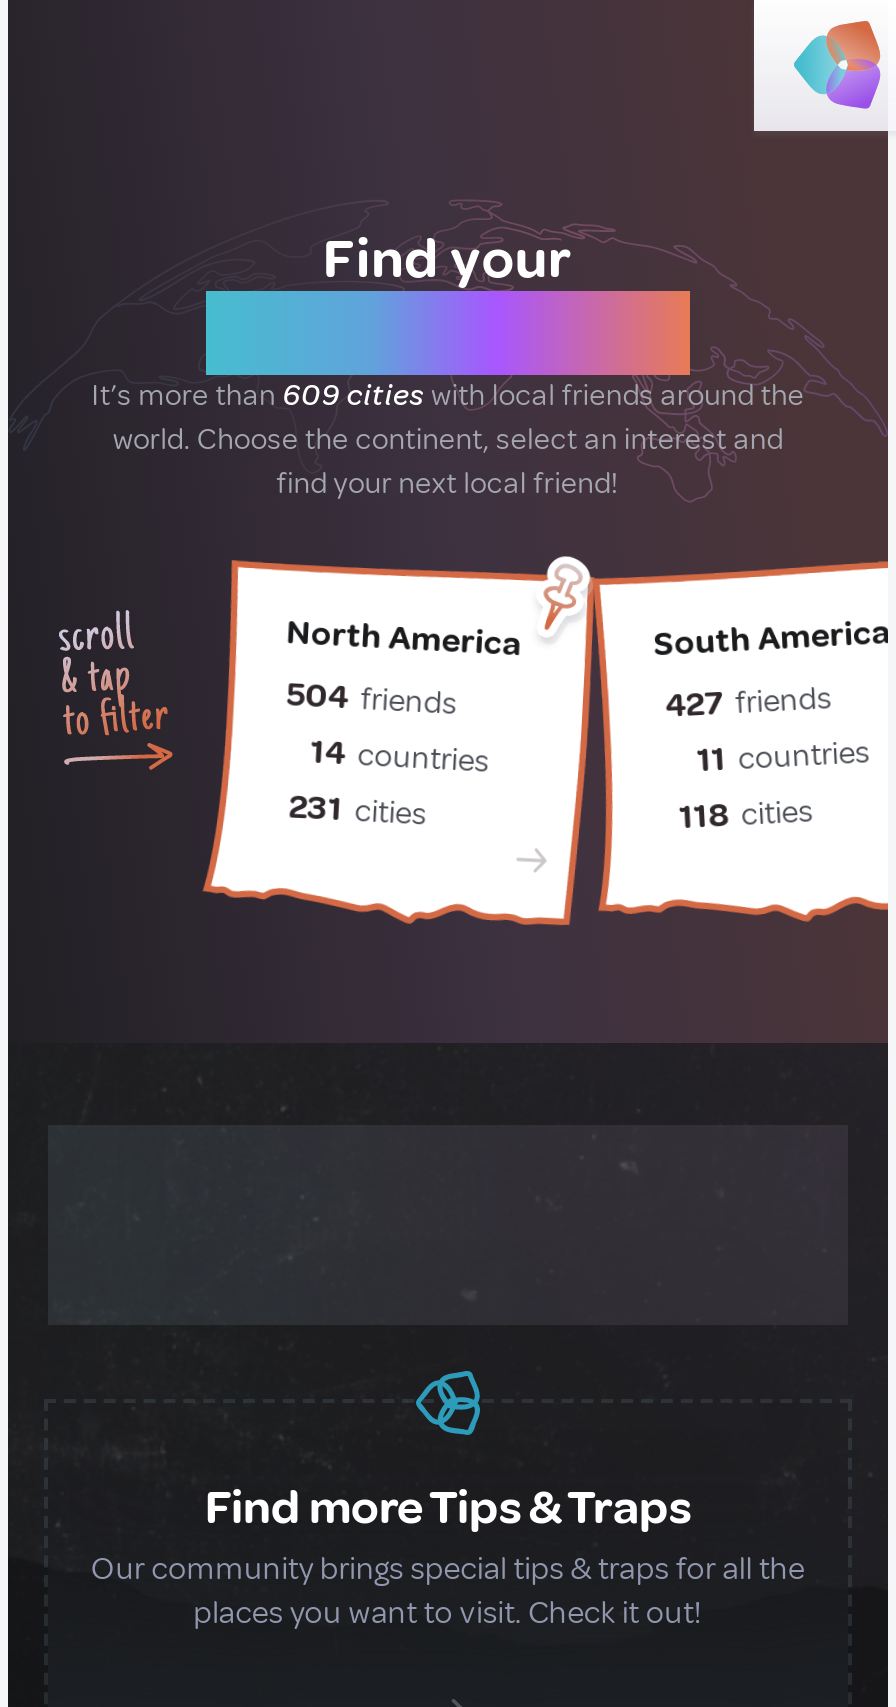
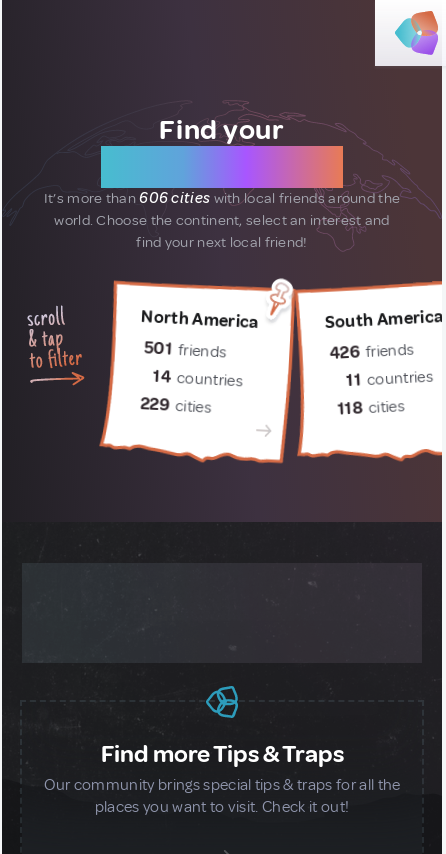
- It’s more than 609 cities with local friends around the
+ It’s more than 606 cities with local friends around the

- 504 friends
+ 501 friends

- 427 friends
+ 426 friends

- 231 cities
+ 229 cities
